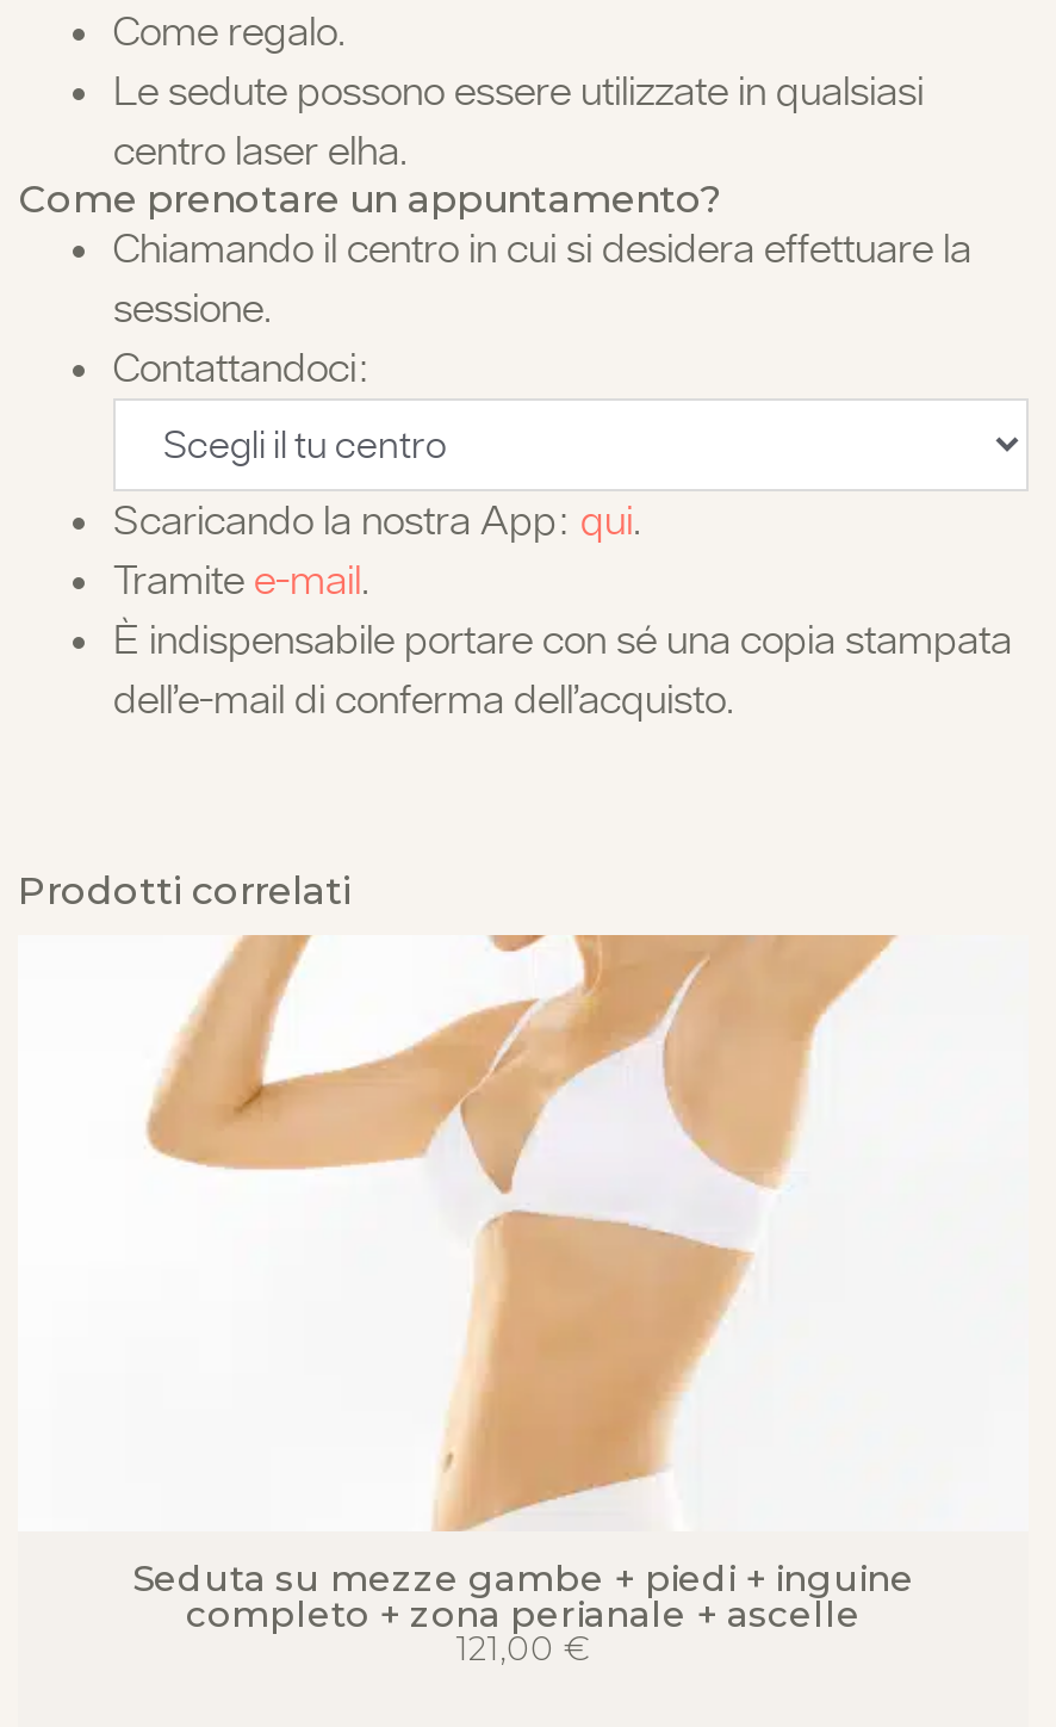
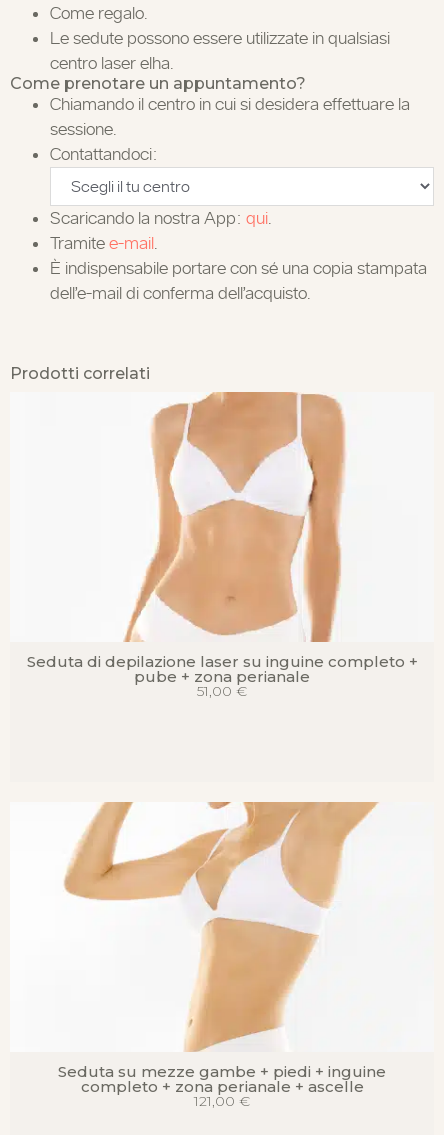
+ [image]
+ Seduta di depilazione laser su inguine completo +
+ pube + zona perianale
+ 51,00 €
